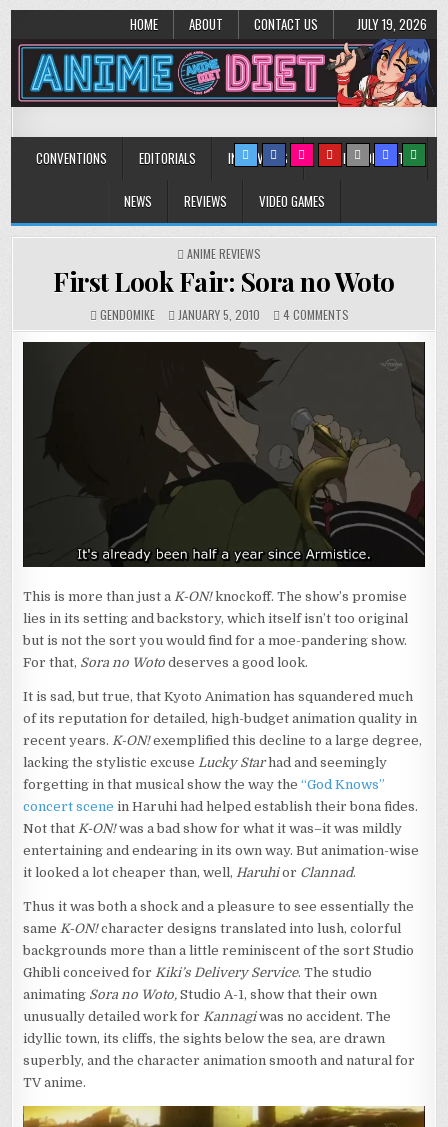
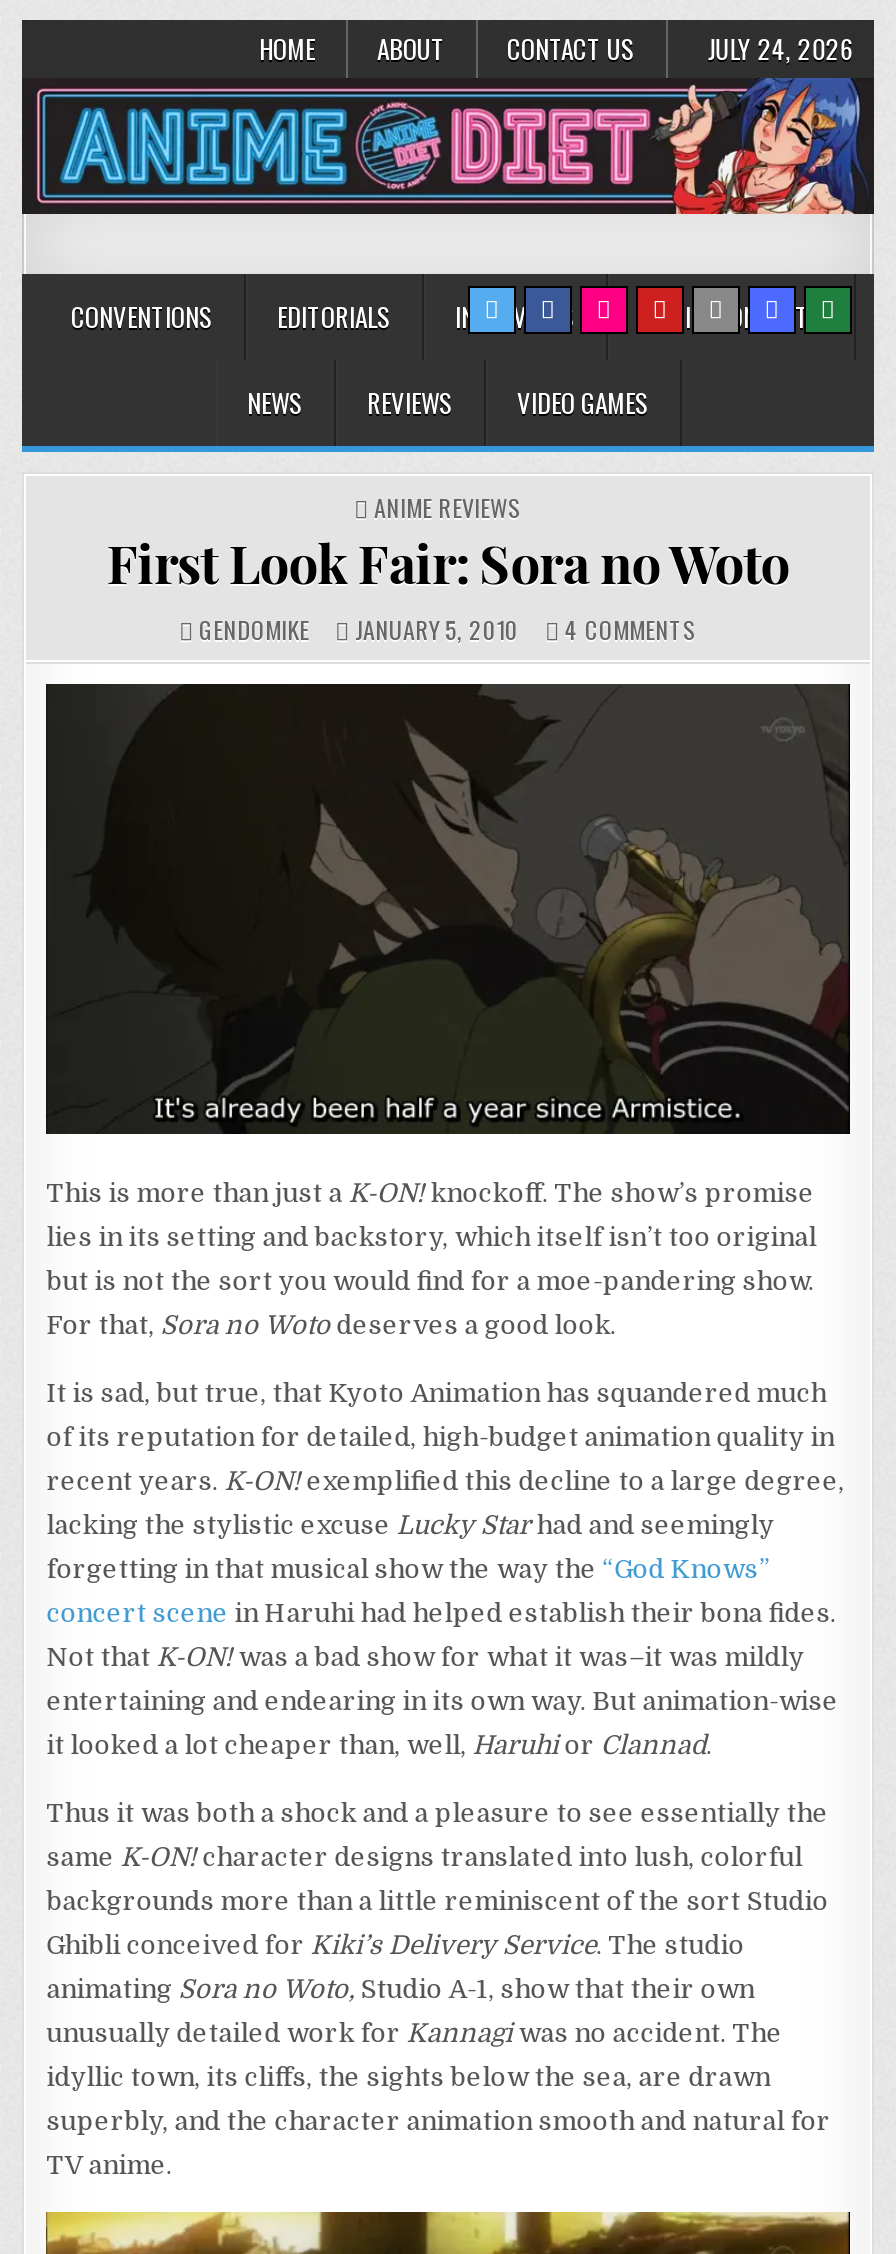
- HOME ABOUT CONTACT US JULY 19, 2026
+ HOME ABOUT CONTACT US JULY 24, 2026
